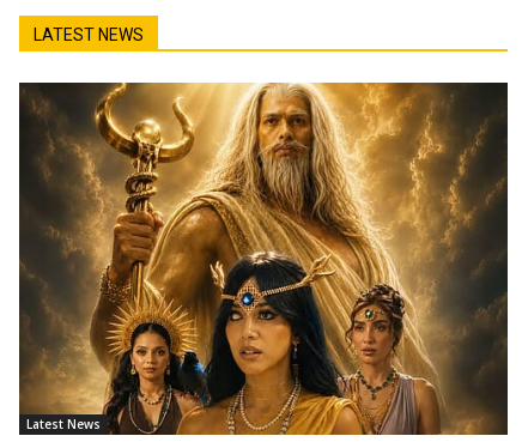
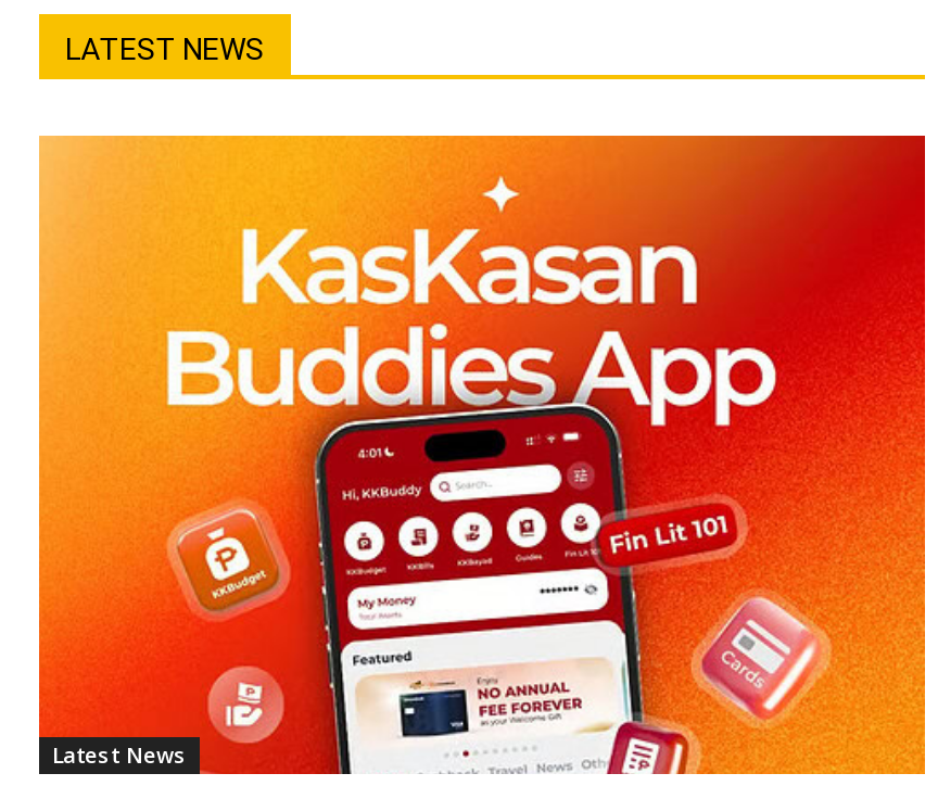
- [image]
+ [image]
